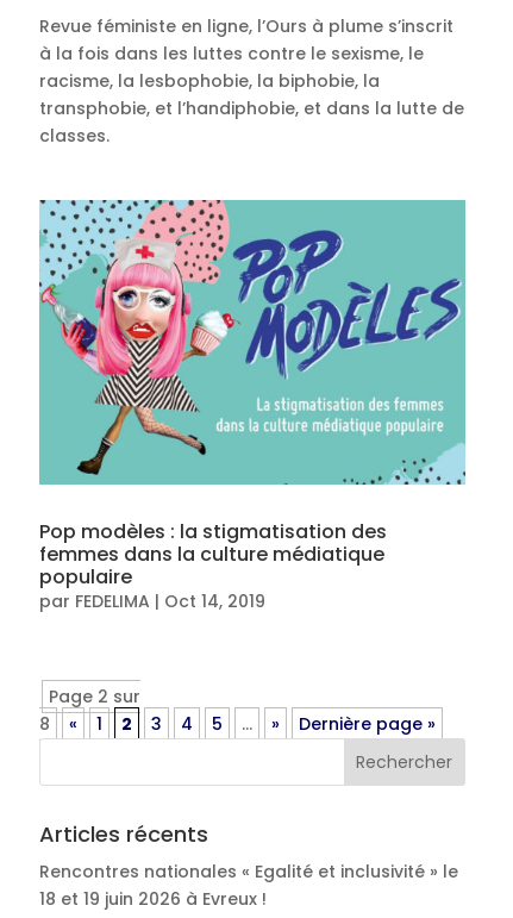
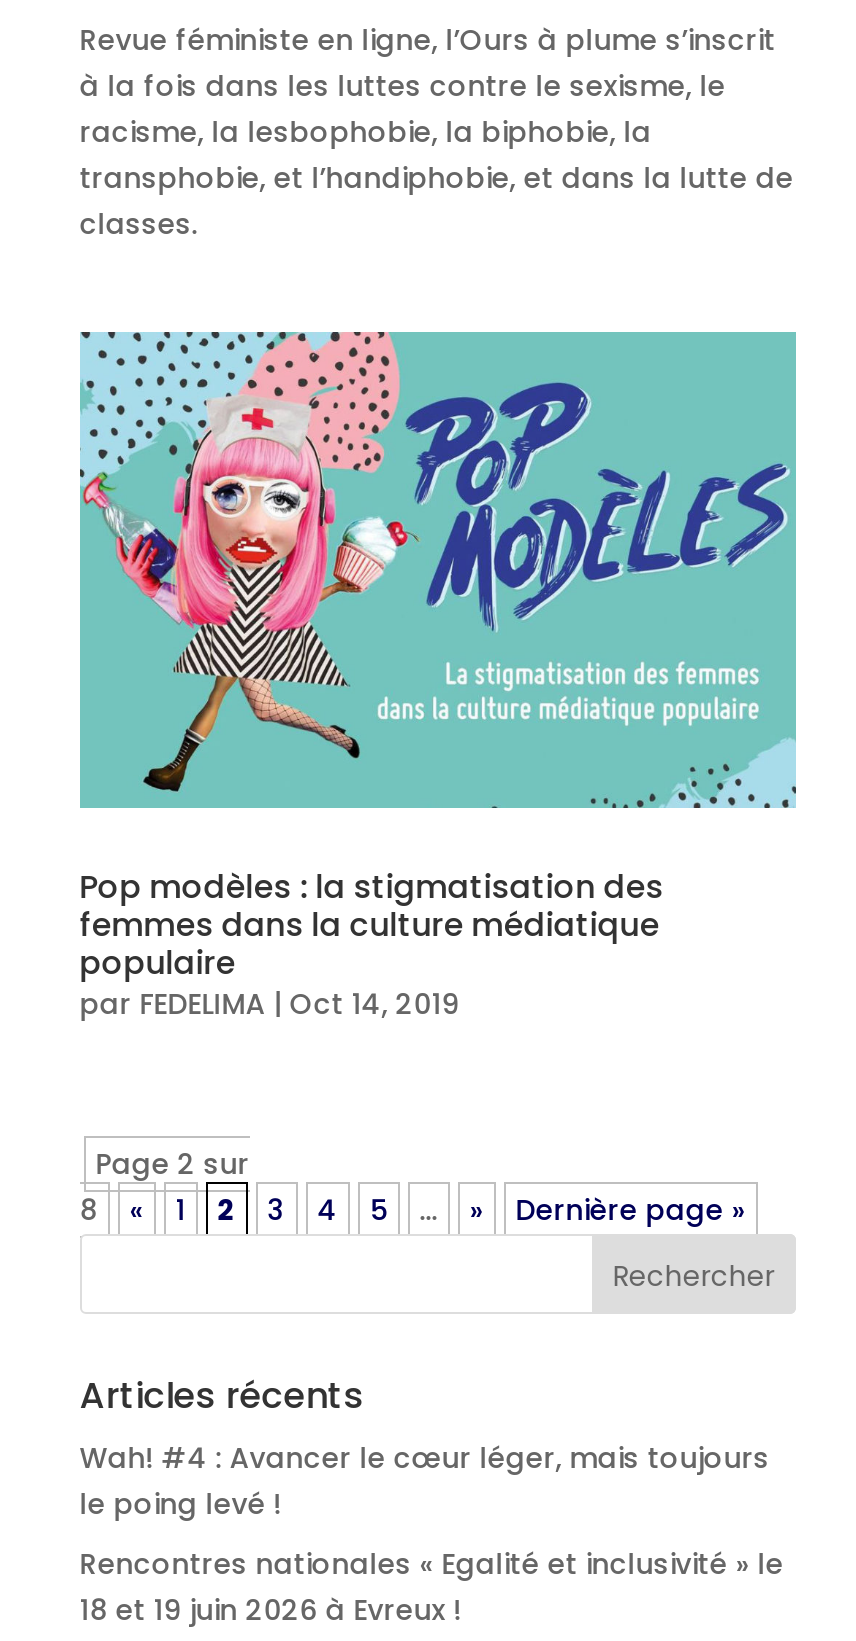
+ Wah! #4 : Avancer le cœur léger, mais toujours
+ le poing levé !
